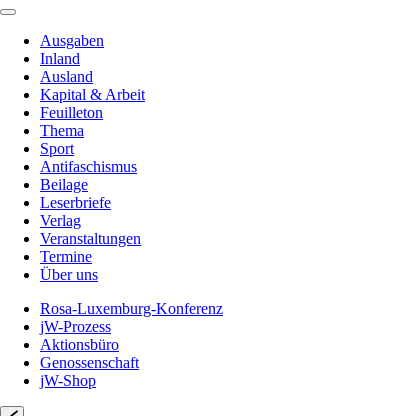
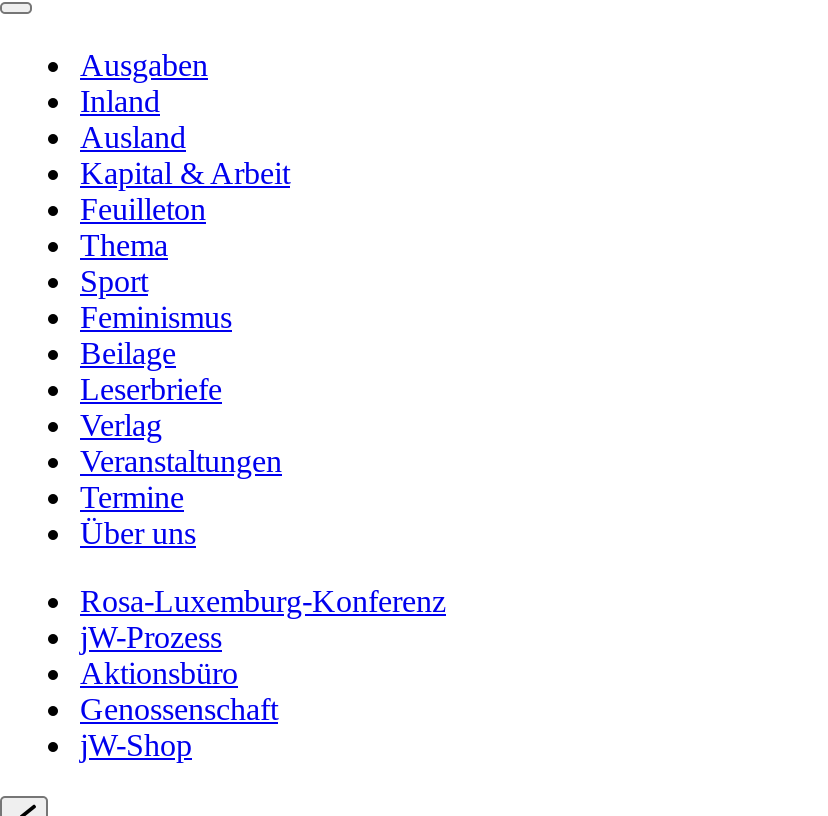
- Antifaschismus
+ Feminismus
